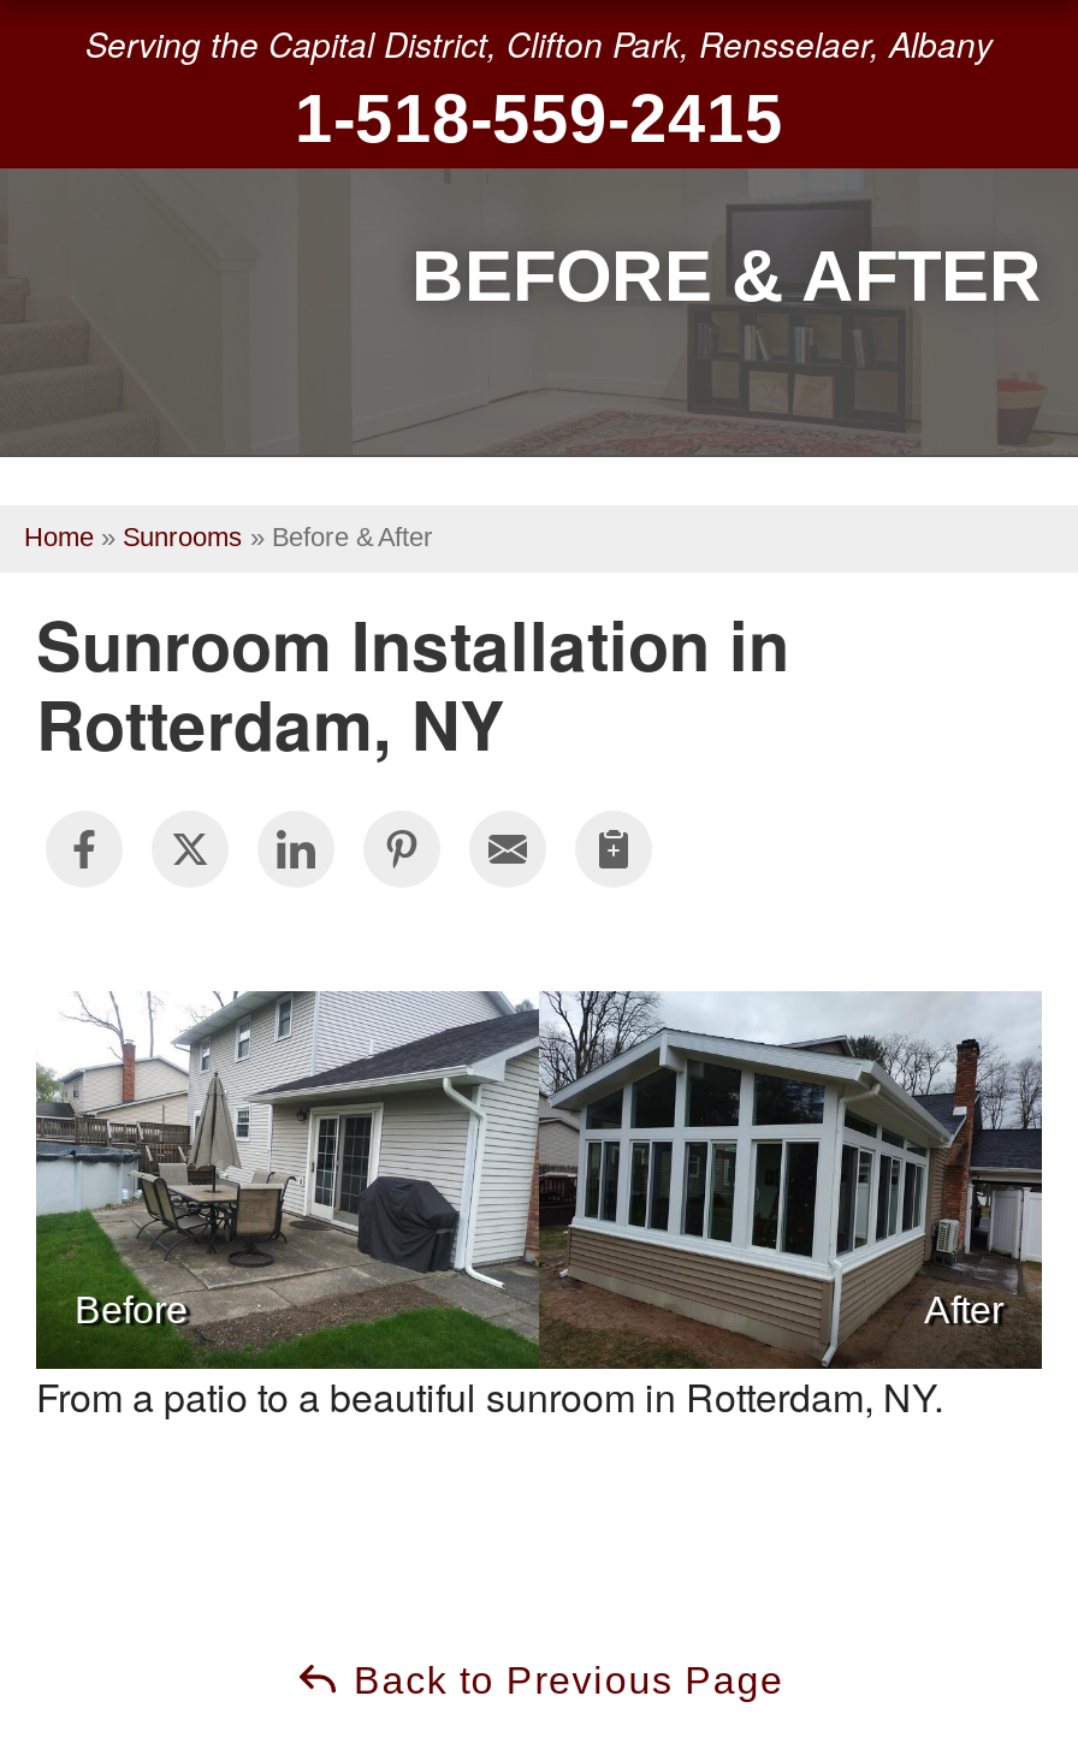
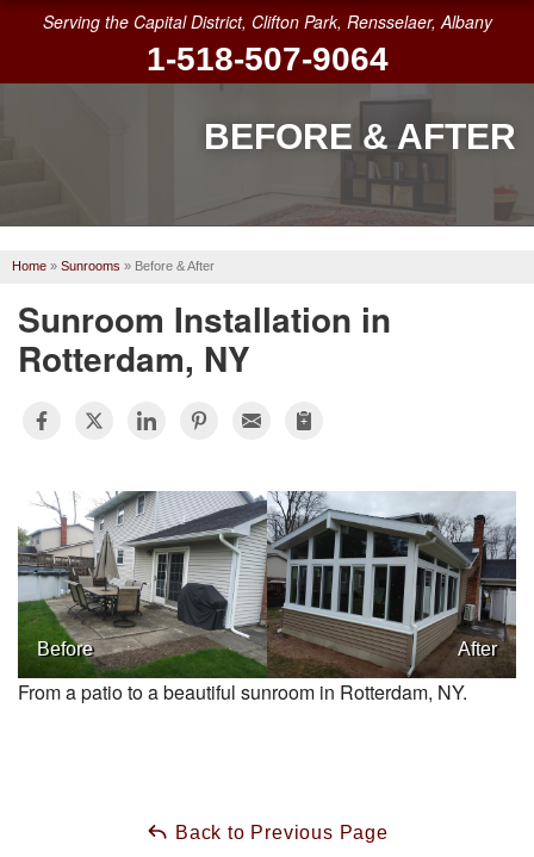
- 1-518-559-2415
+ 1-518-507-9064
